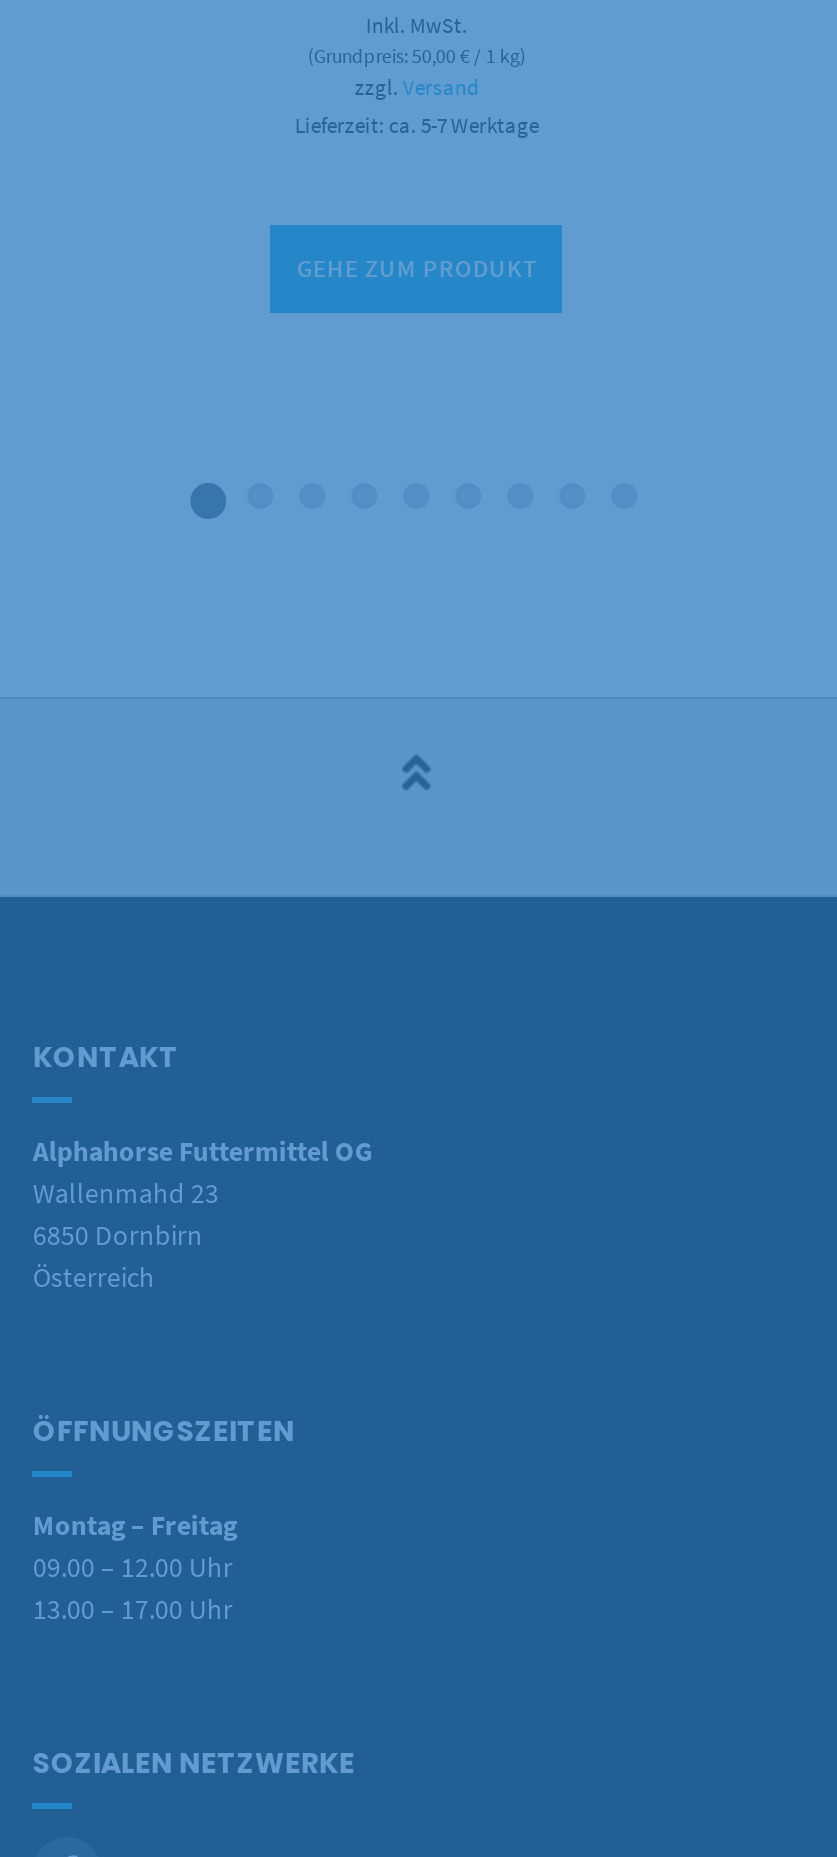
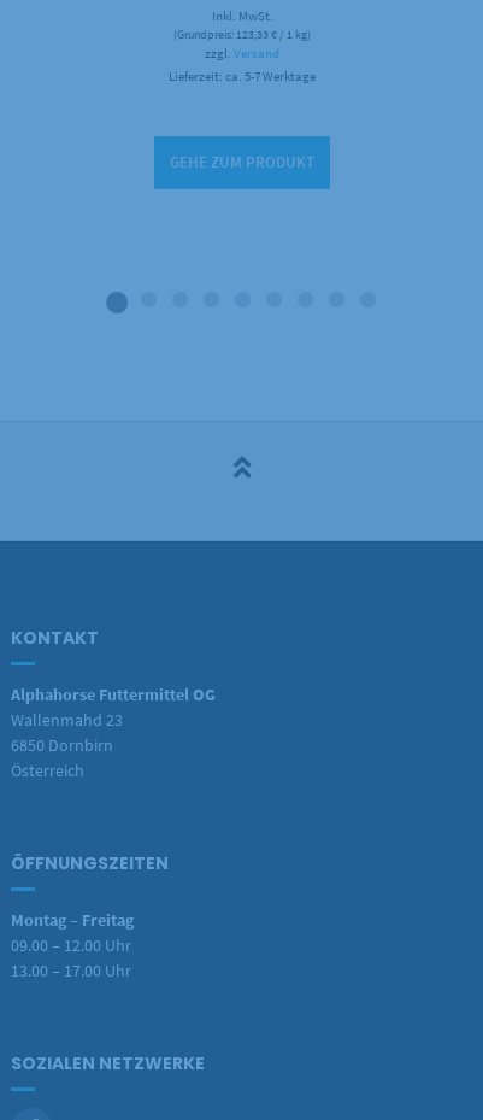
- (Grundpreis:50,00 €/ 1 kg)
+ (Grundpreis:123,33 €/ 1 kg)
